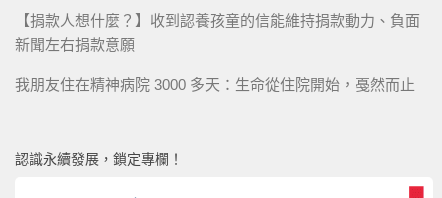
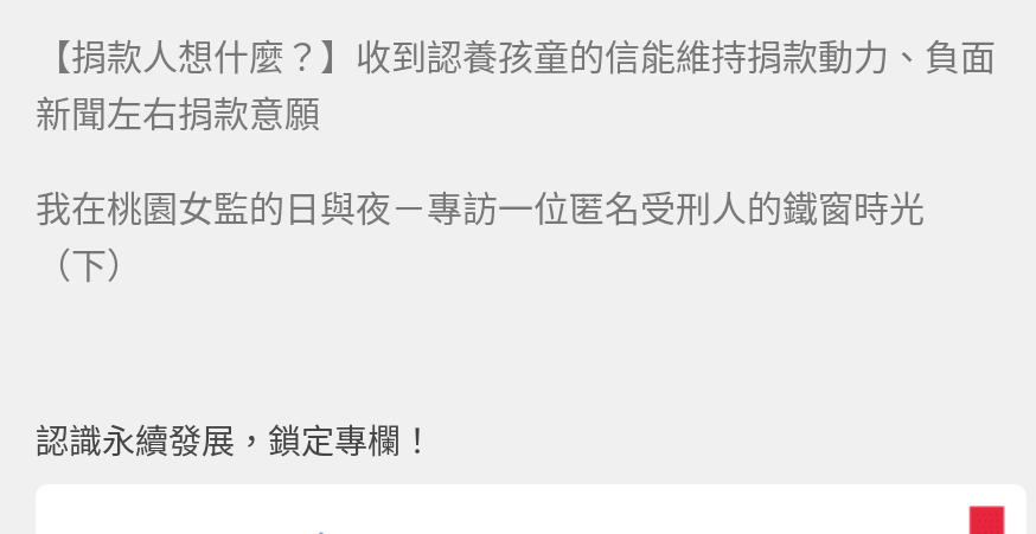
- 我朋友住在精神病院 3000 多天：生命從住院開始，戞然而止
+ 我在桃園女監的日與夜－專訪一位匿名受刑人的鐵窗時光
+ （下）
